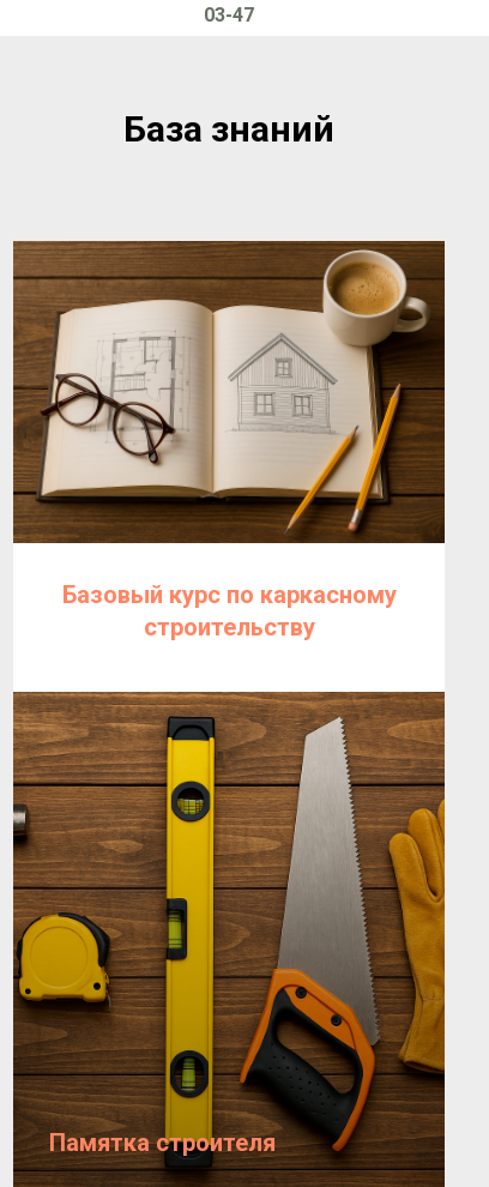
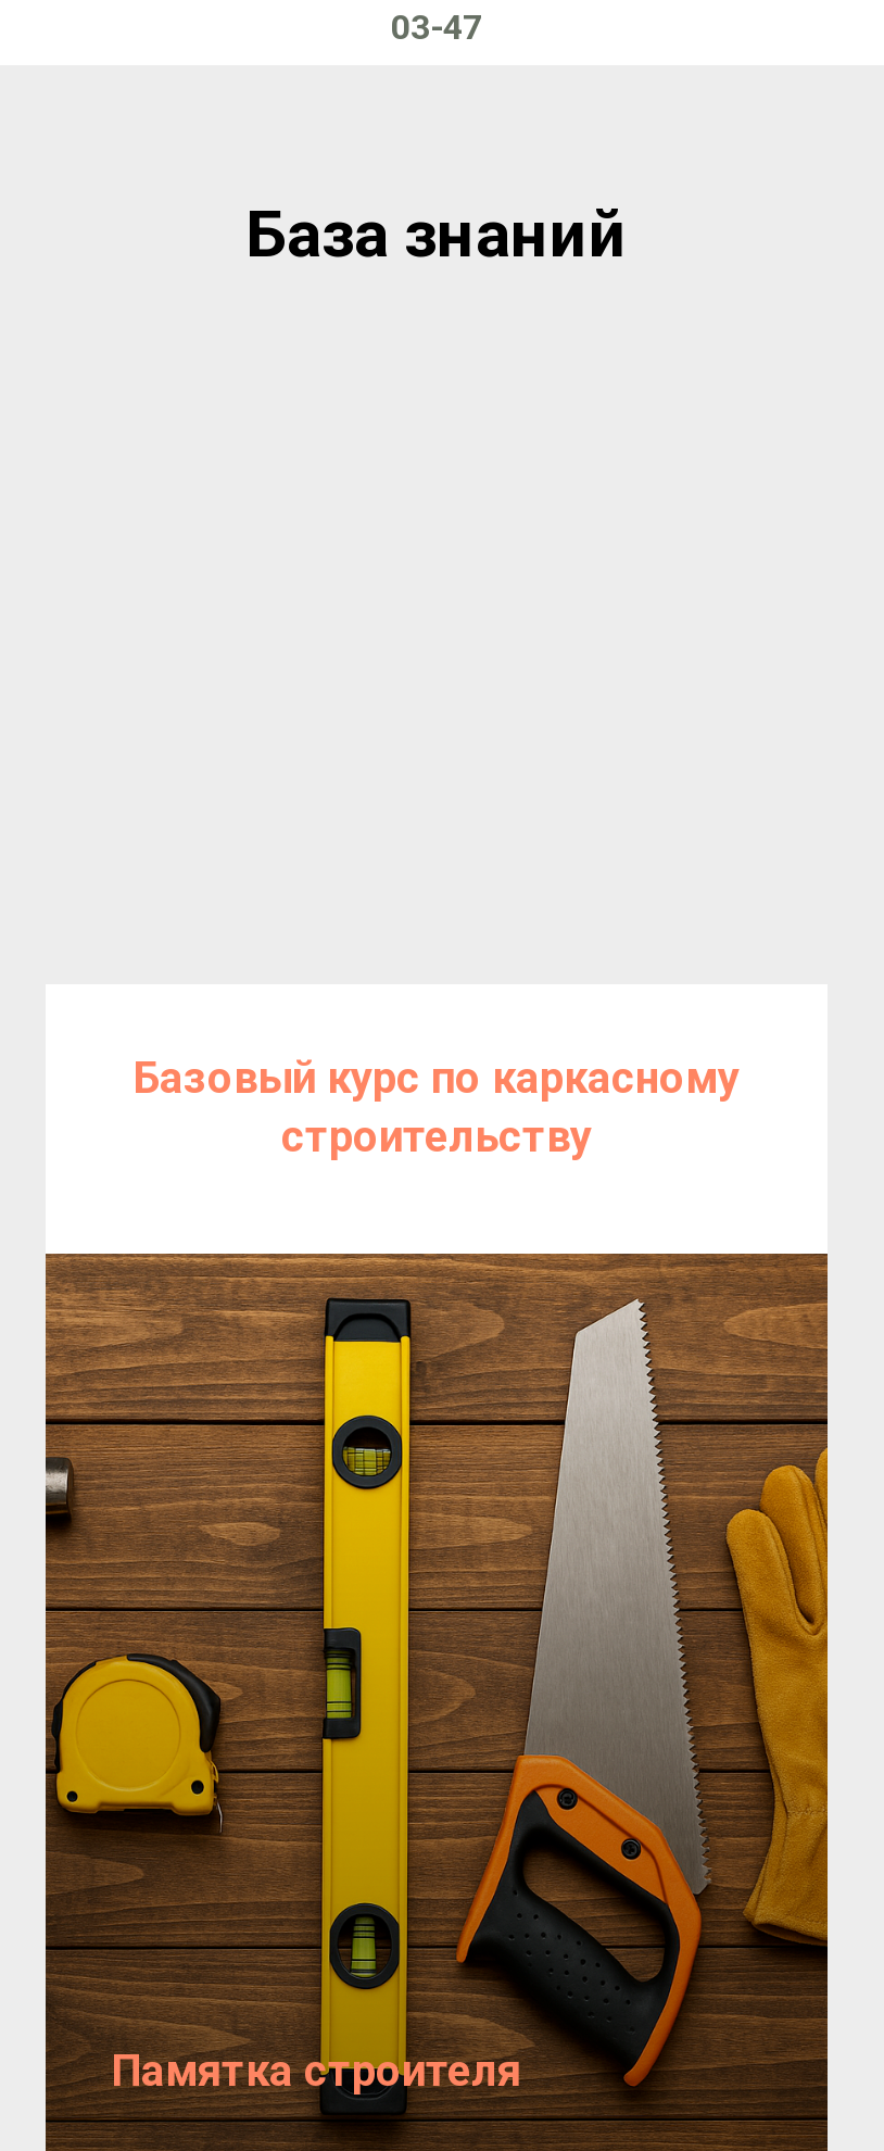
- [image]
